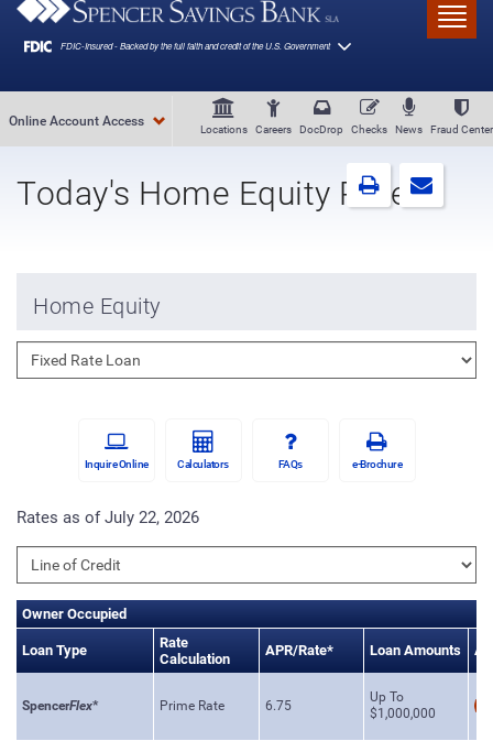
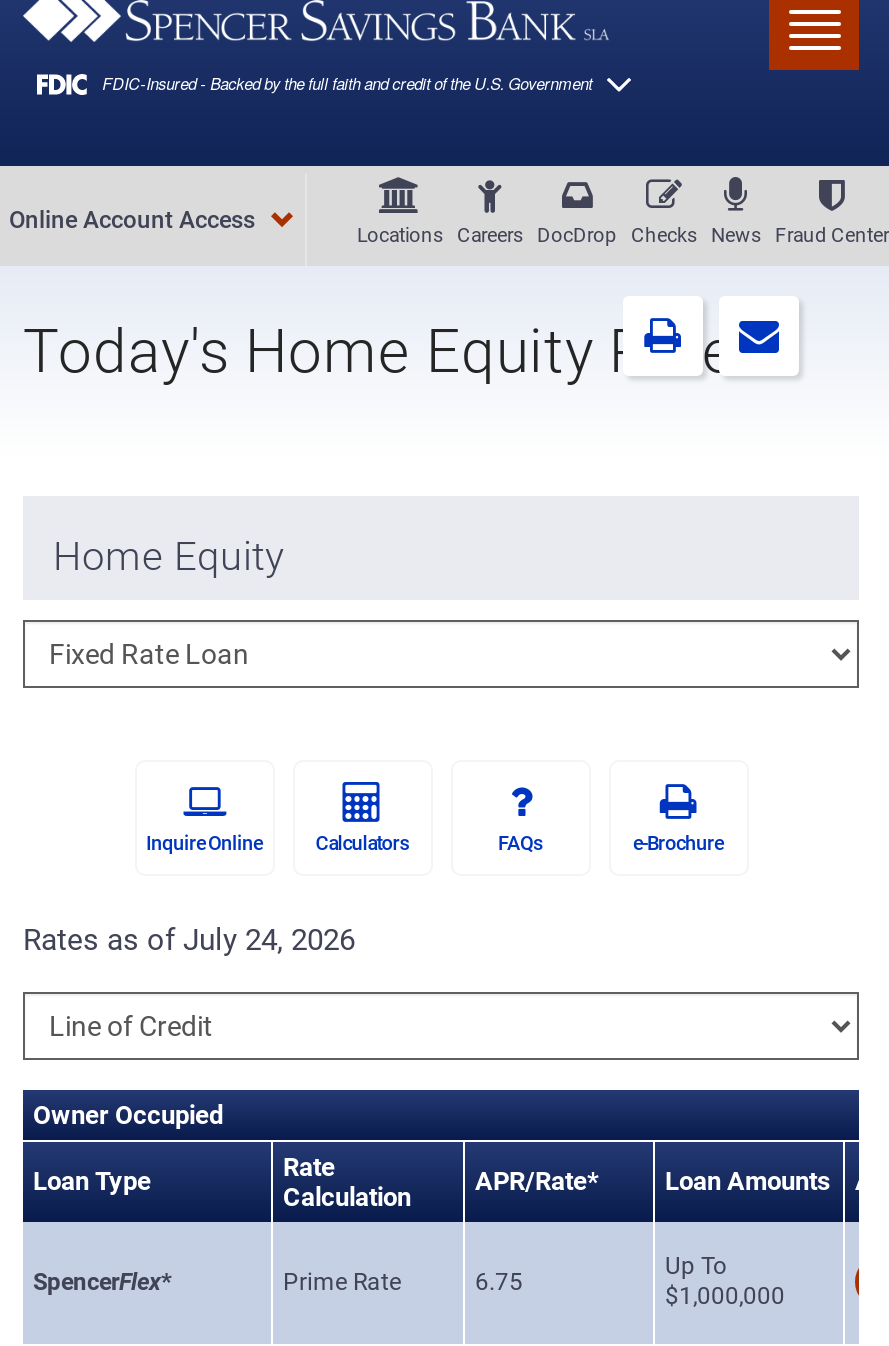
- Rates as of July 22, 2026
+ Rates as of July 24, 2026
